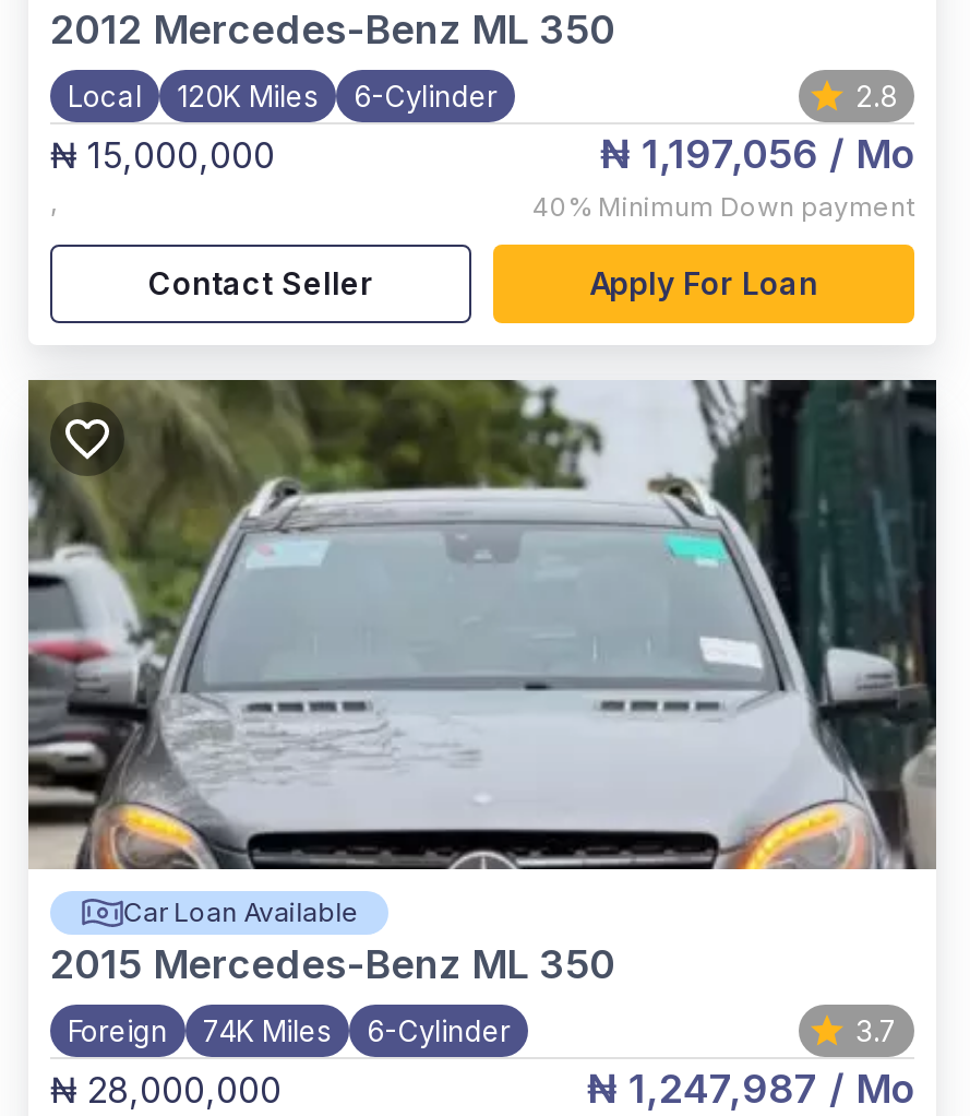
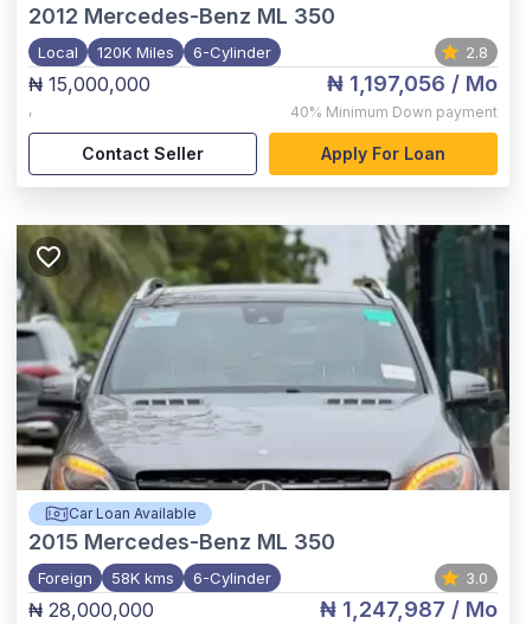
- Foreign 74K Miles 6-Cylinder
+ Foreign 58K kms 6-Cylinder

- 3.7
+ 3.0
